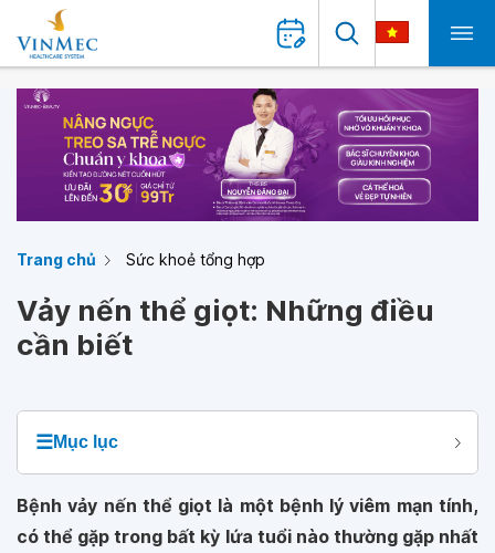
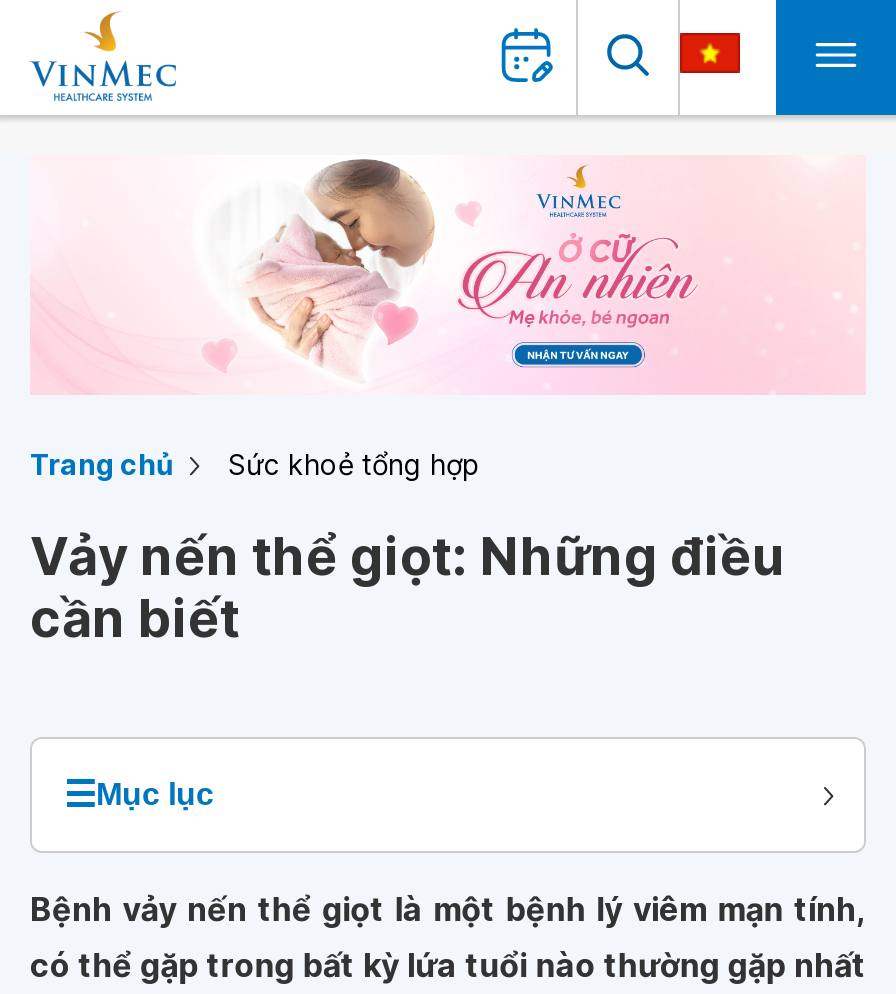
- [image]
+ [image]
